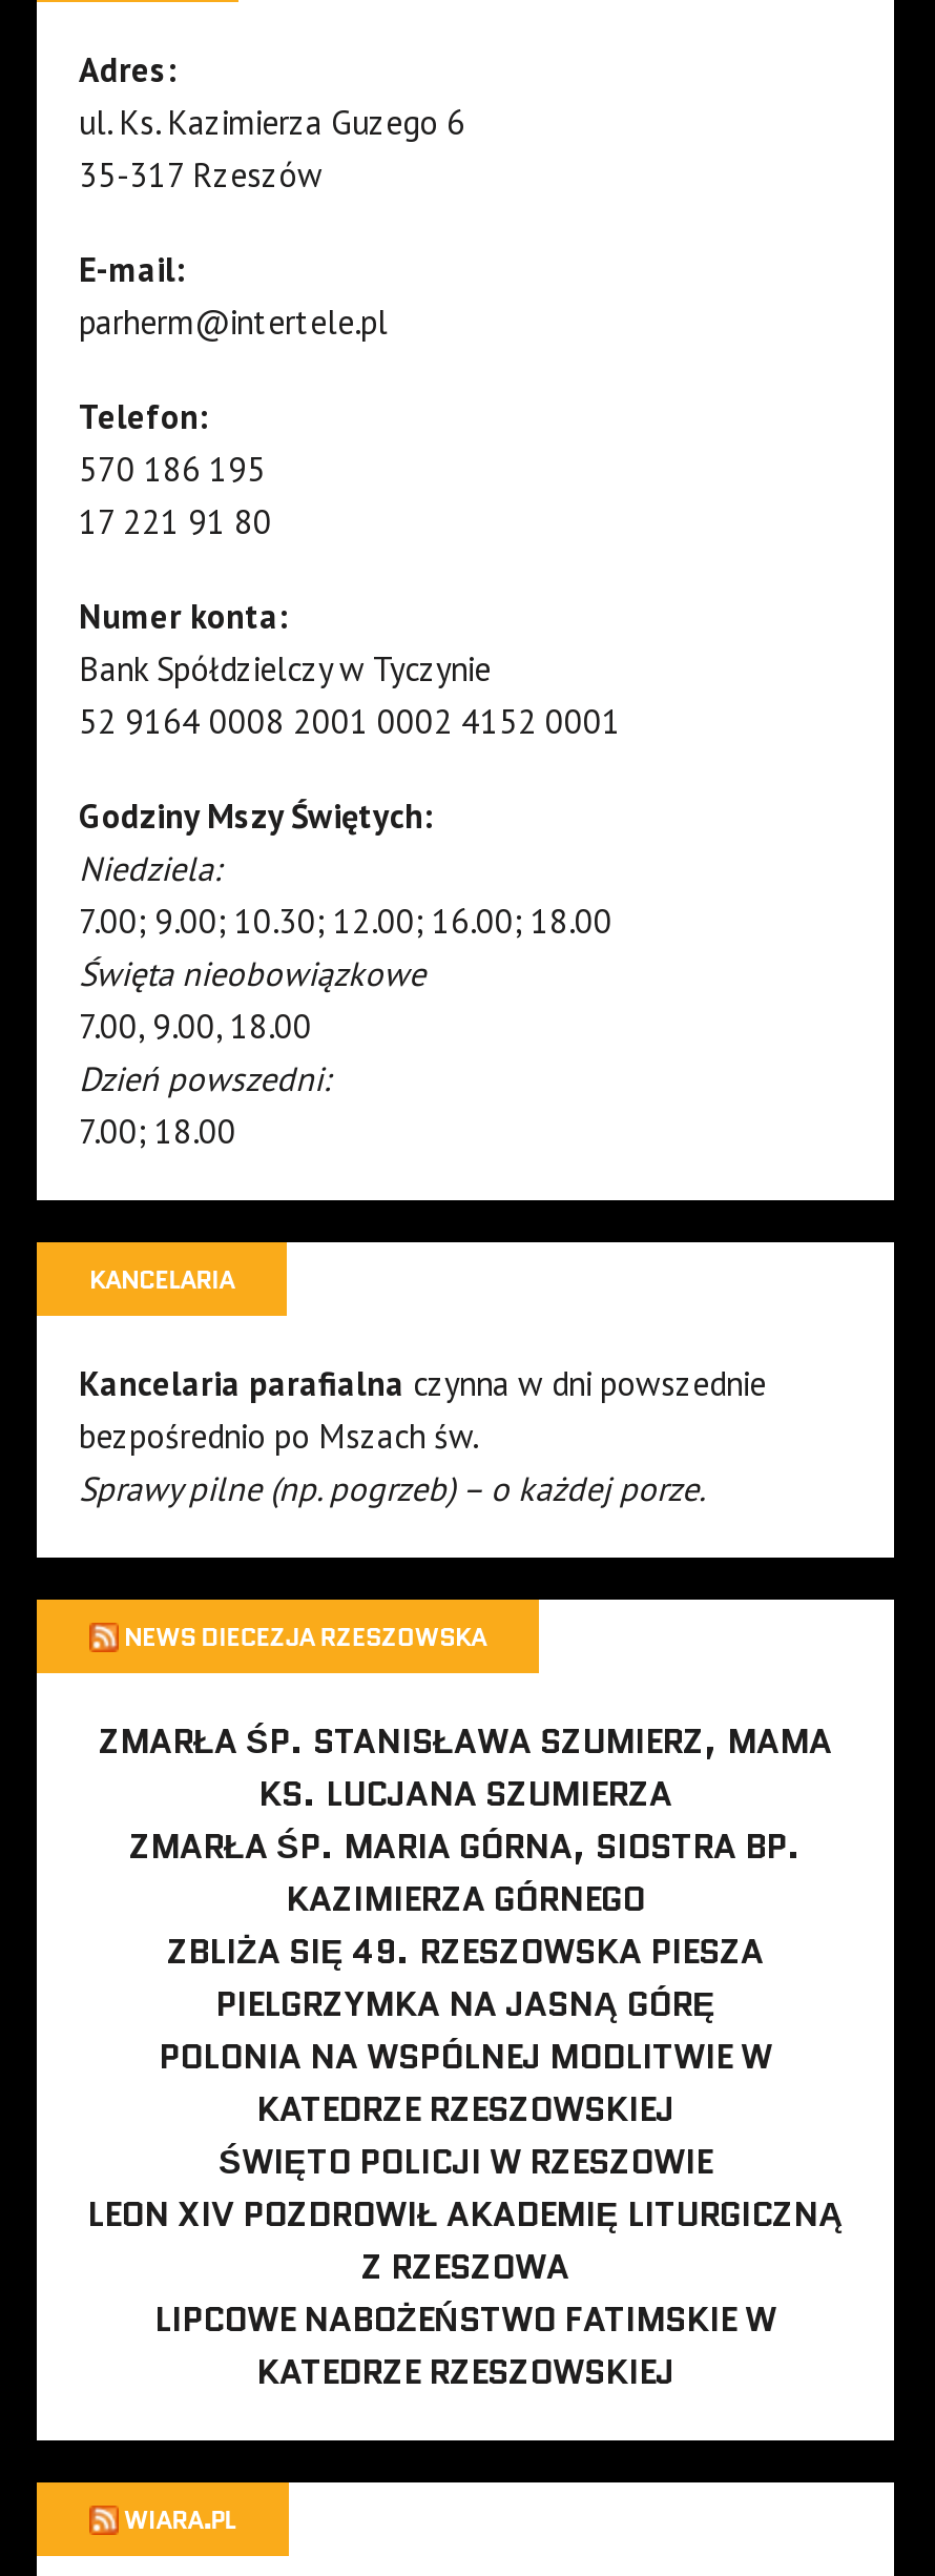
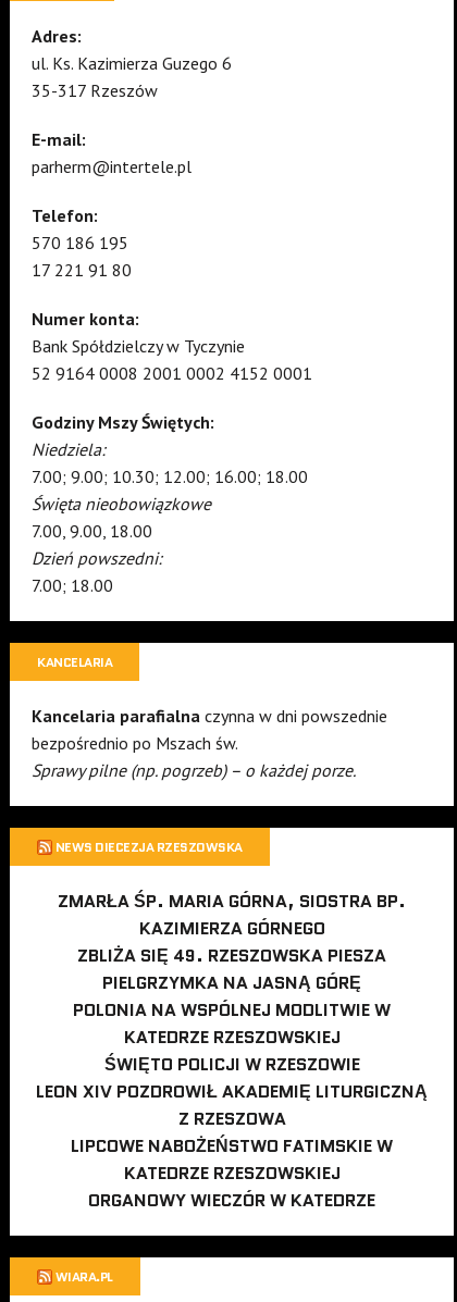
- ZMARŁA ŚP. STANISŁAWA SZUMIERZ, MAMA
- KS. LUCJANA SZUMIERZA

moved up: ZMARŁA ŚP. MARIA GÓRNA, SIOSTRA BP. | KAZIMIERZA GÓRNEGO | ZBLIŻA SIĘ 49. RZESZOWSKA PIESZA | ... | LIPCOWE NABOŻEŃSTWO FATIMSKIE W | KATEDRZE RZESZOWSKIEJ

+ ORGANOWY WIECZÓR W KATEDRZE
